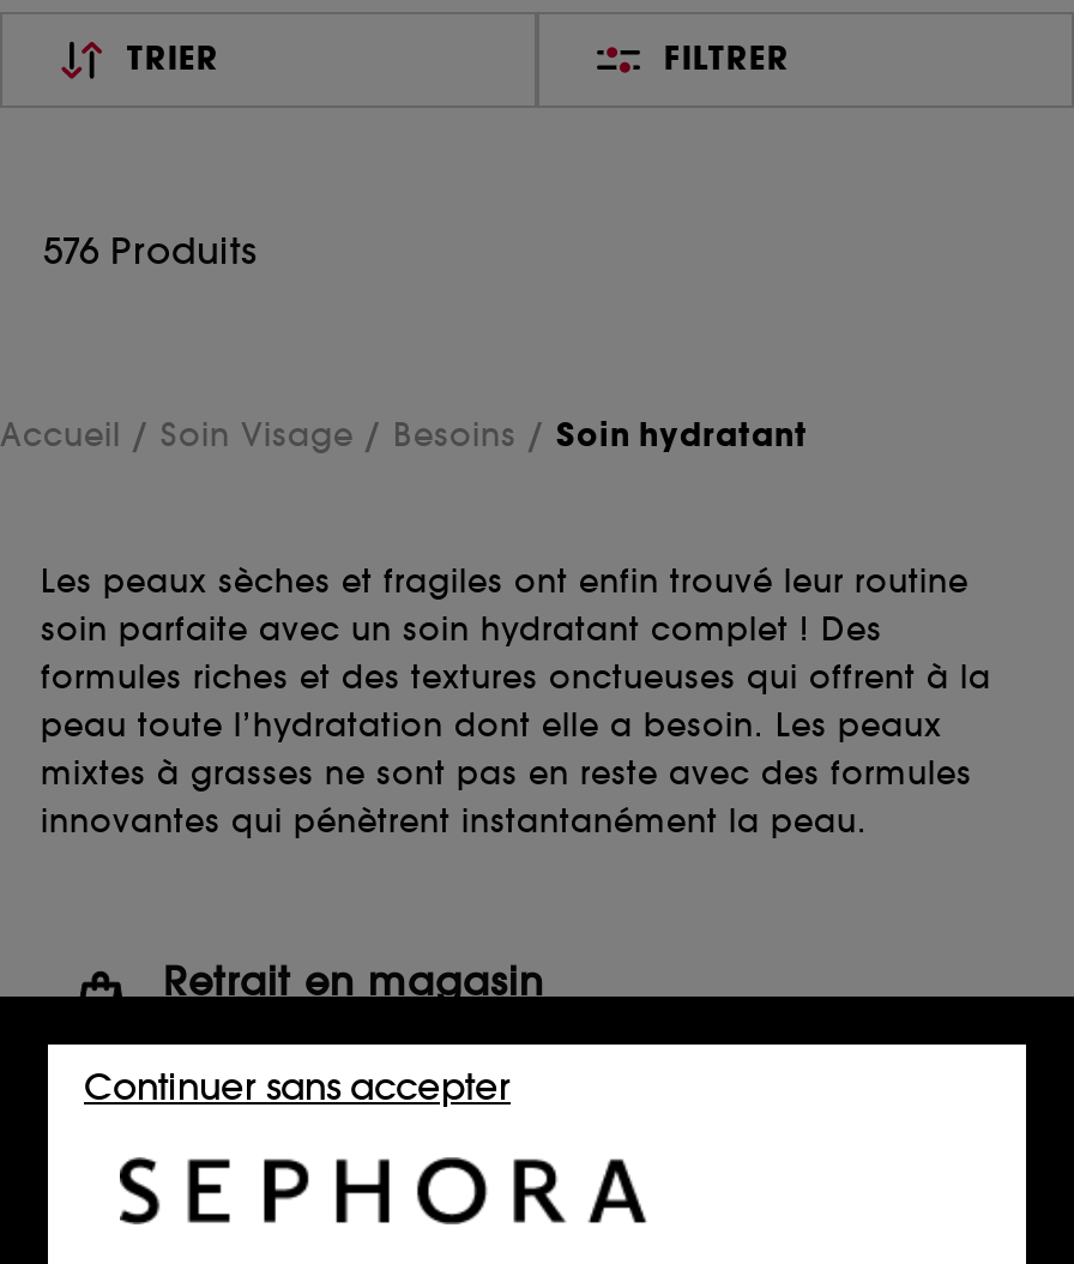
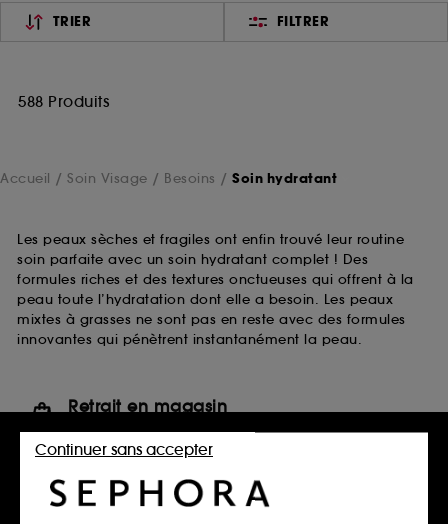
- 576 Produits
+ 588 Produits
